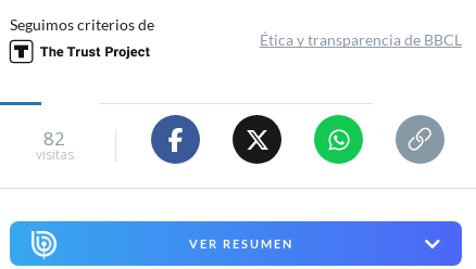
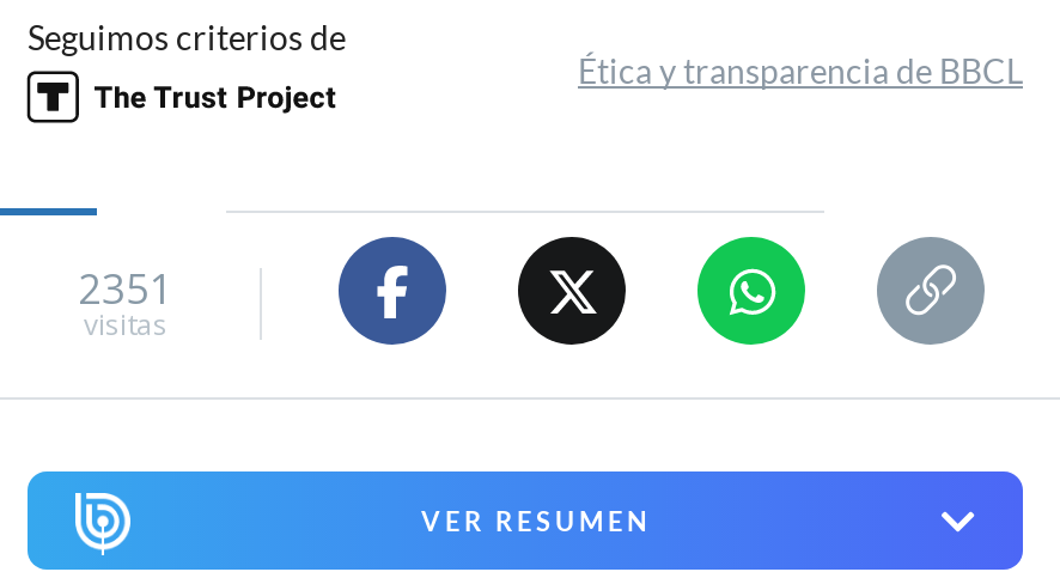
- 82
+ 2351
